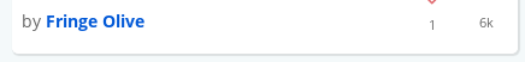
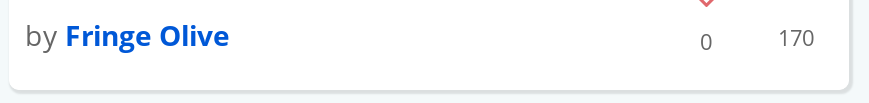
- 1
- 6k
+ 0
+ 170
